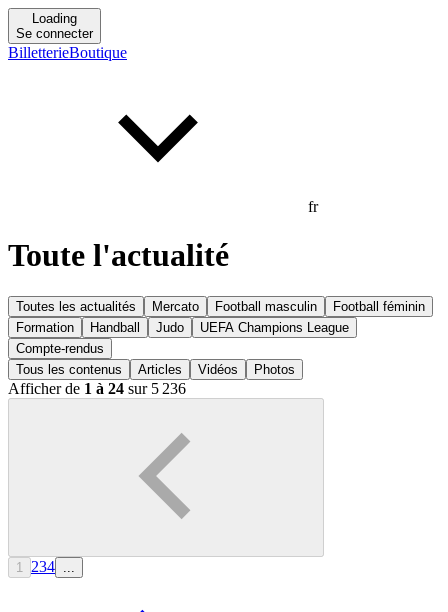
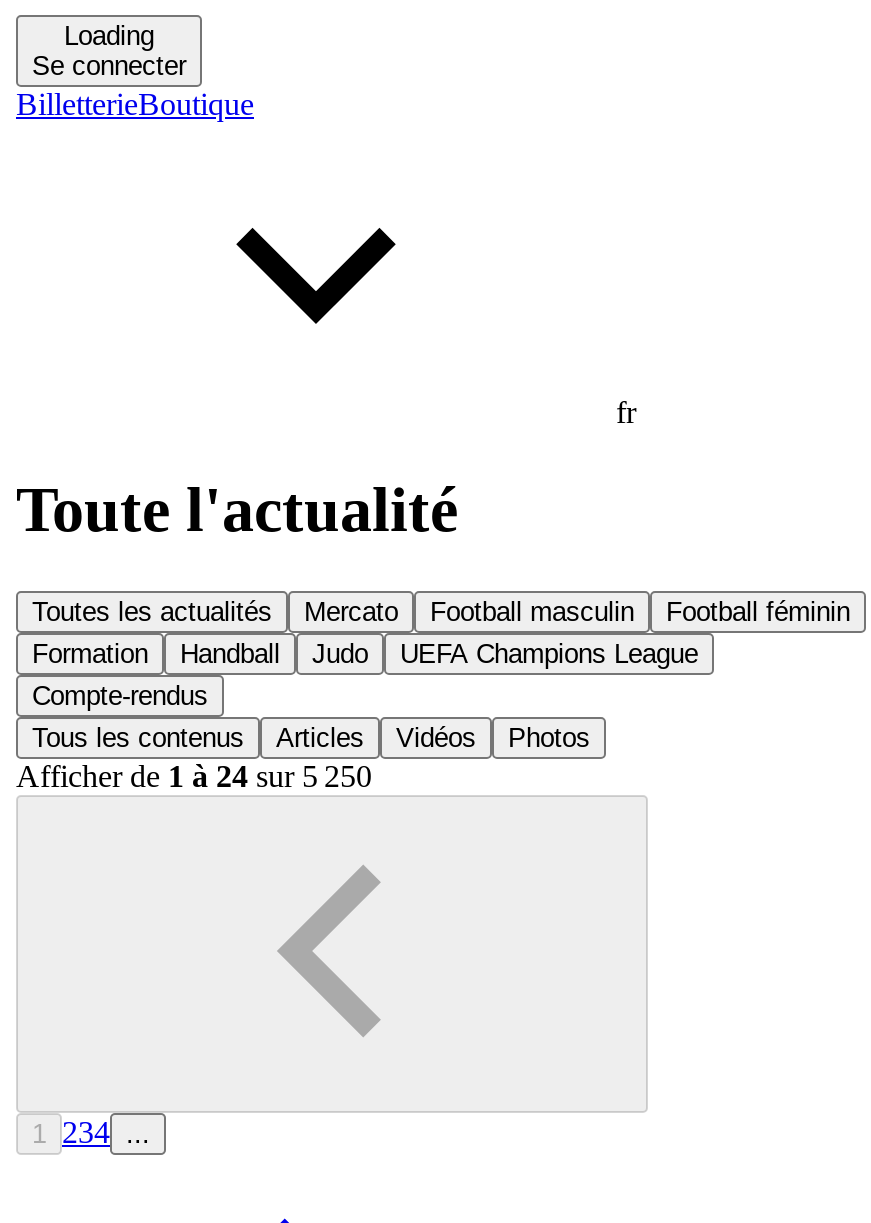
- Afficher de1 à 24sur 5 236
+ Afficher de1 à 24sur 5 250
